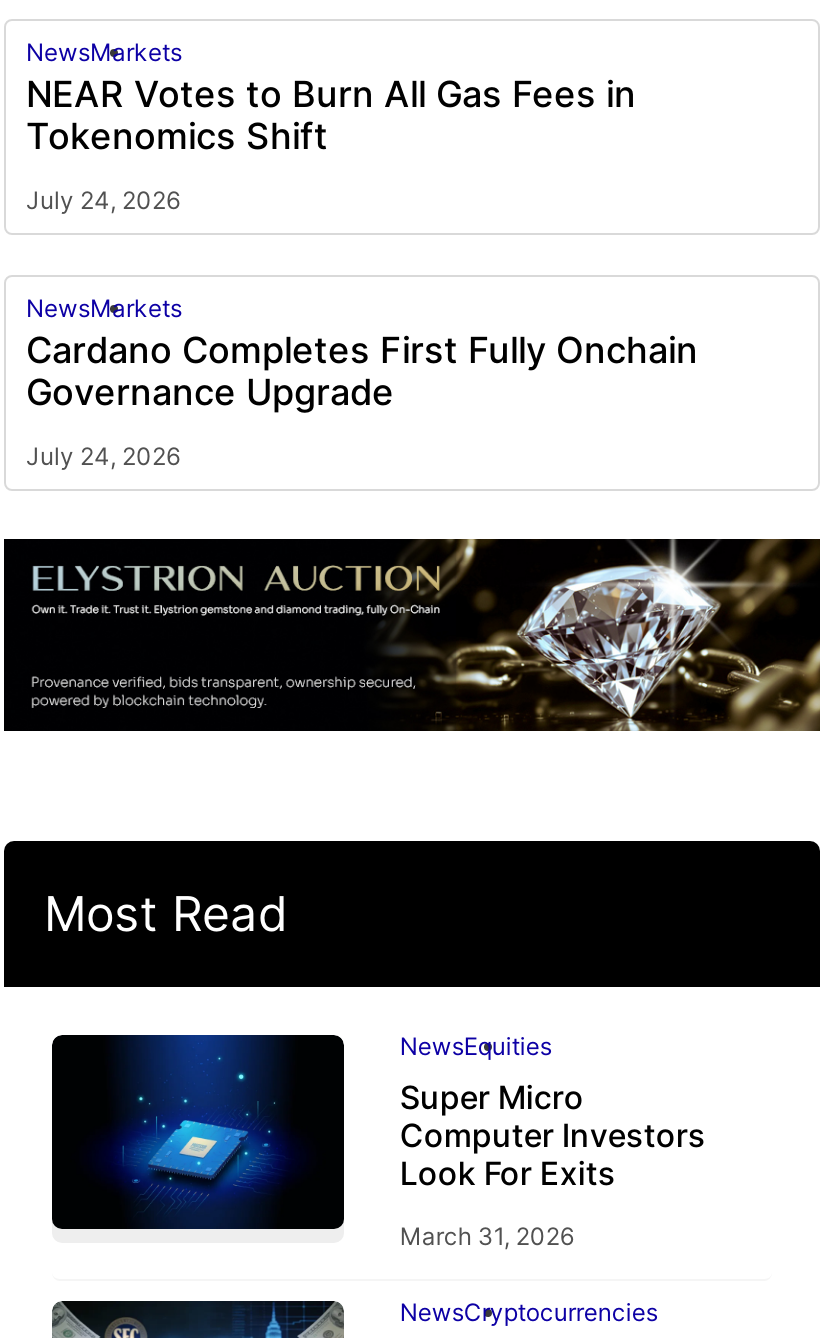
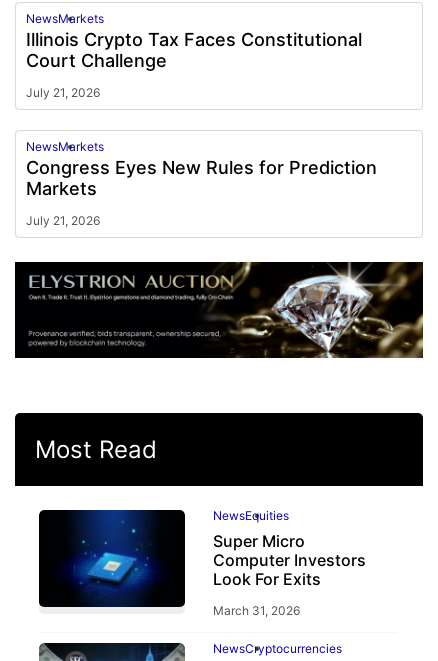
- NEAR Votes to Burn All Gas Fees in
- Tokenomics Shift
+ Illinois Crypto Tax Faces Constitutional
+ Court Challenge

- July 24, 2026
+ July 21, 2026

- Cardano Completes First Fully Onchain
- Governance Upgrade
+ Congress Eyes New Rules for Prediction
+ Markets

- July 24, 2026
+ July 21, 2026
